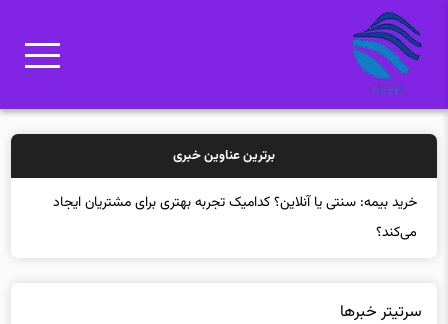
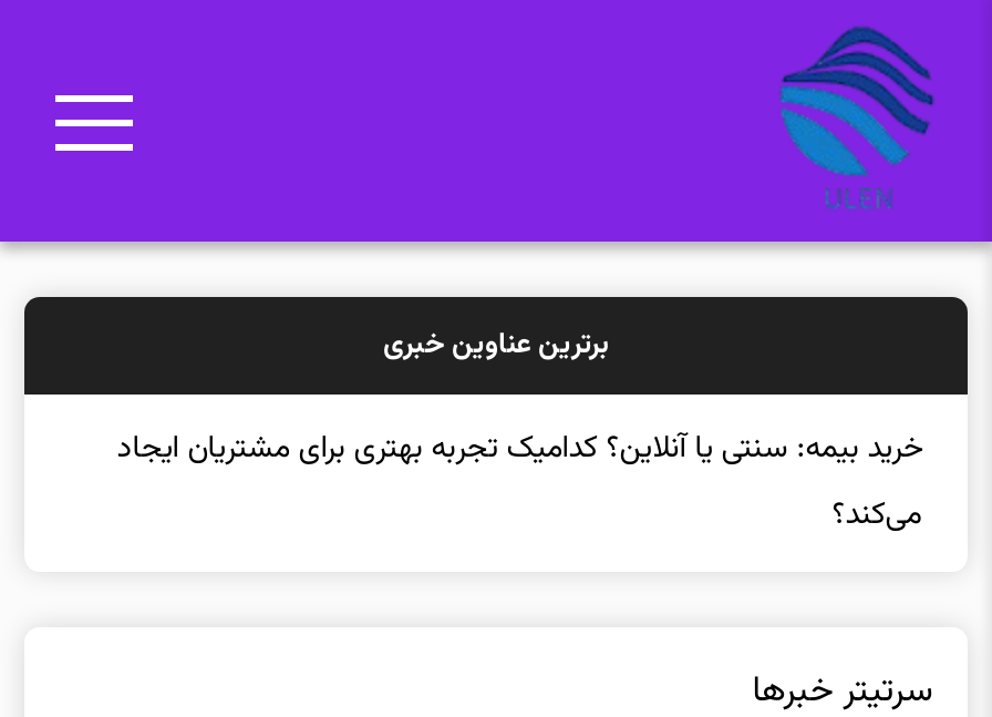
- خرید
+ خرید بیمه: سنتی یا آنلاین؟ کدامیک تجربه بهتر
